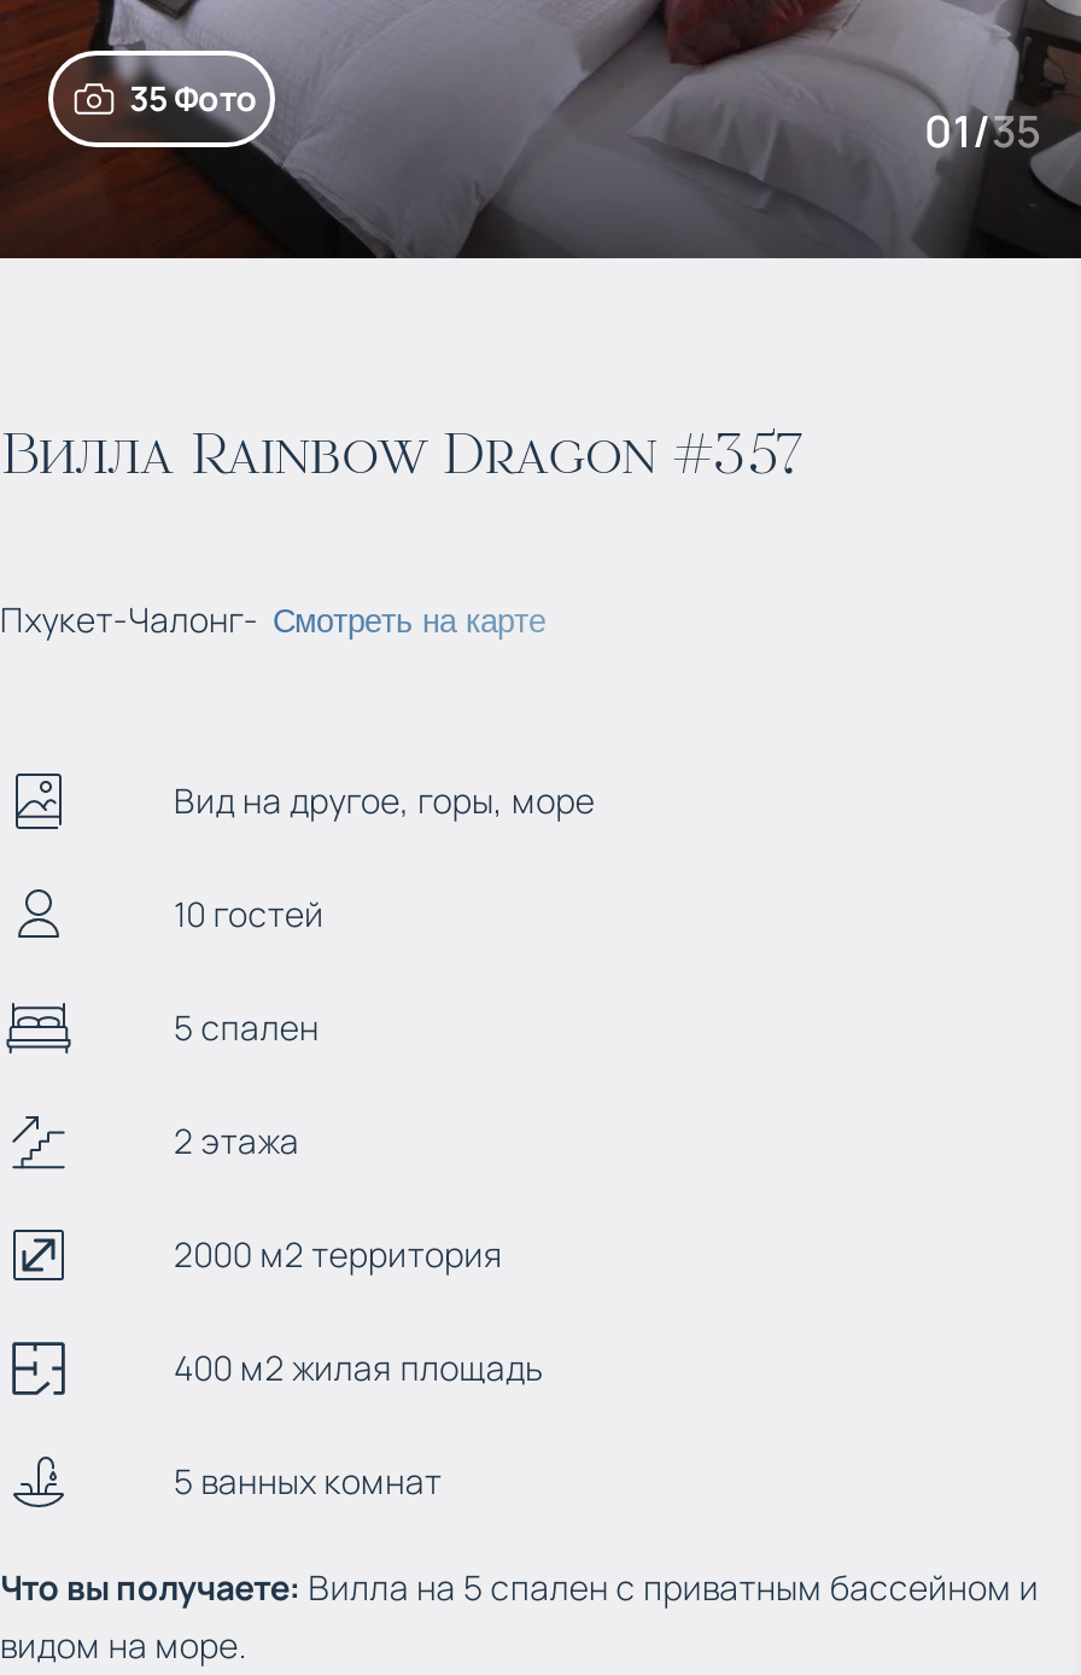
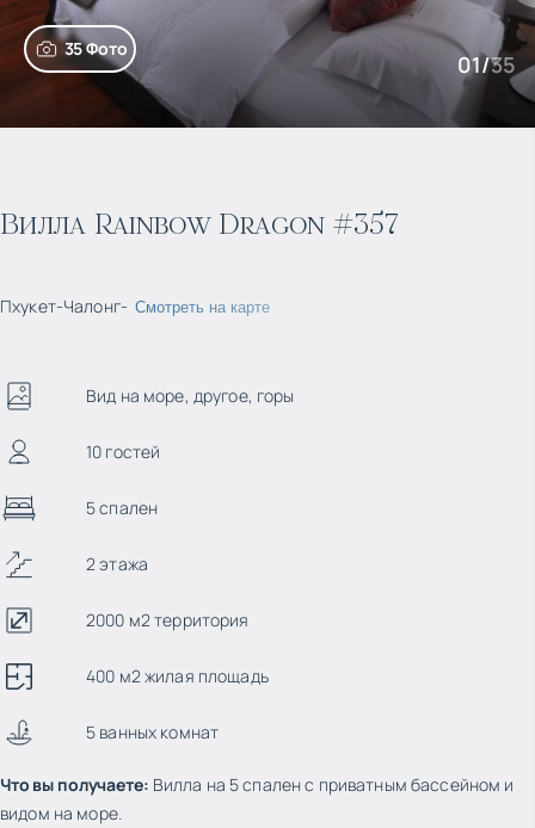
- Вид на другое, горы, море
+ Вид на море, другое, горы
